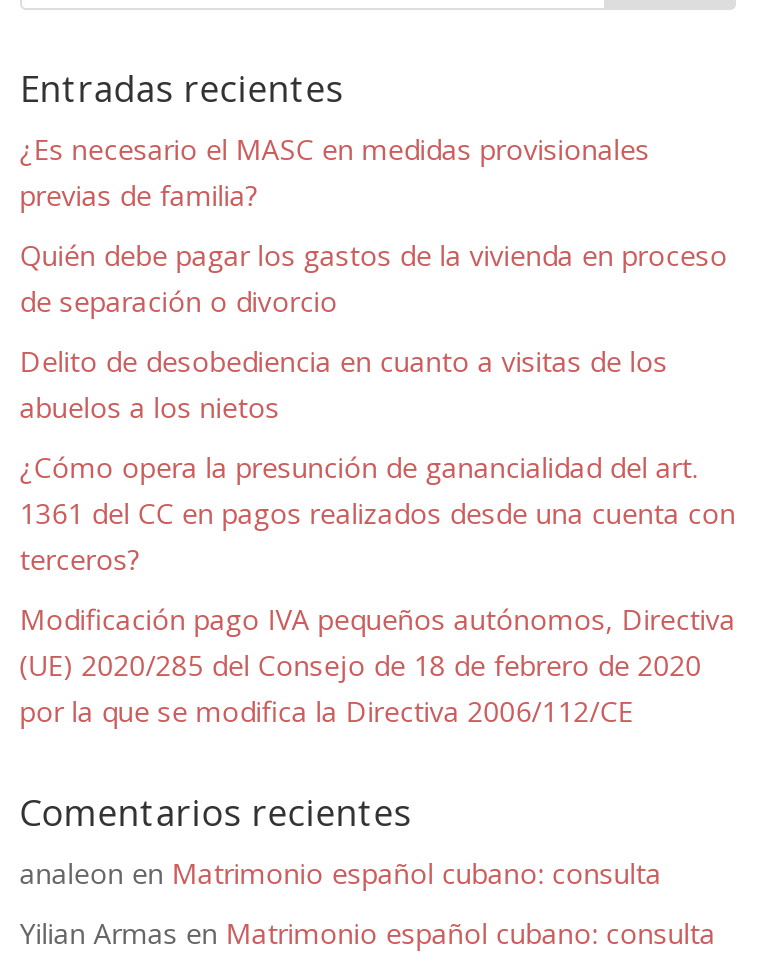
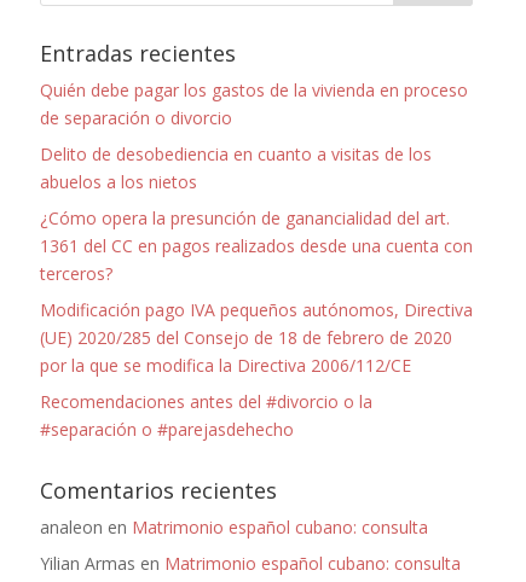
- ¿Es necesario el MASC en medidas provisionales
- previas de familia?

moved up: Quién debe pagar los gastos de la vivienda en proceso | de separación o divorcio | Delito de desobediencia en cuanto a visitas de los | ... | (UE) 2020/285 del Consejo de 18 de febrero de 2020 | por la que se modifica la Directiva 2006/112/CE

+ Recomendaciones antes del #divorcio o la
+ #separación o #parejasdehecho
